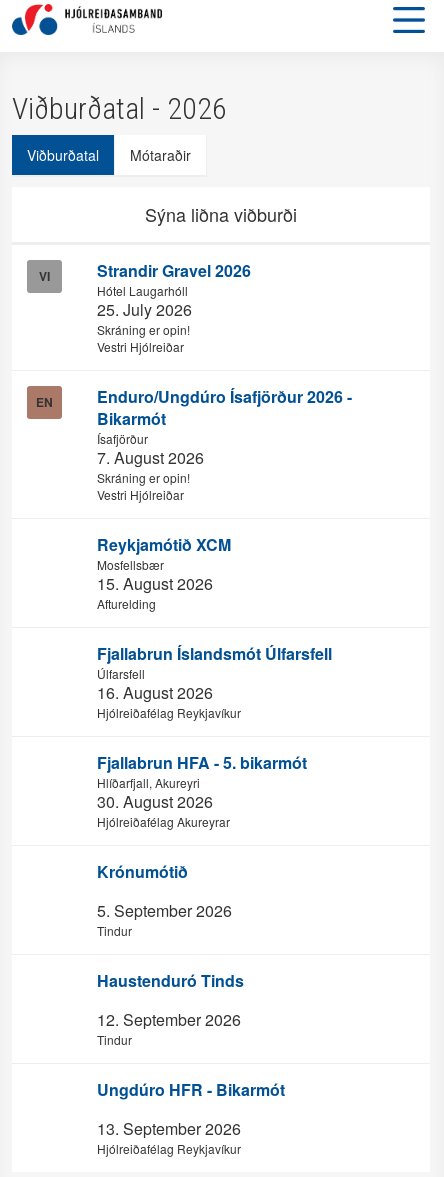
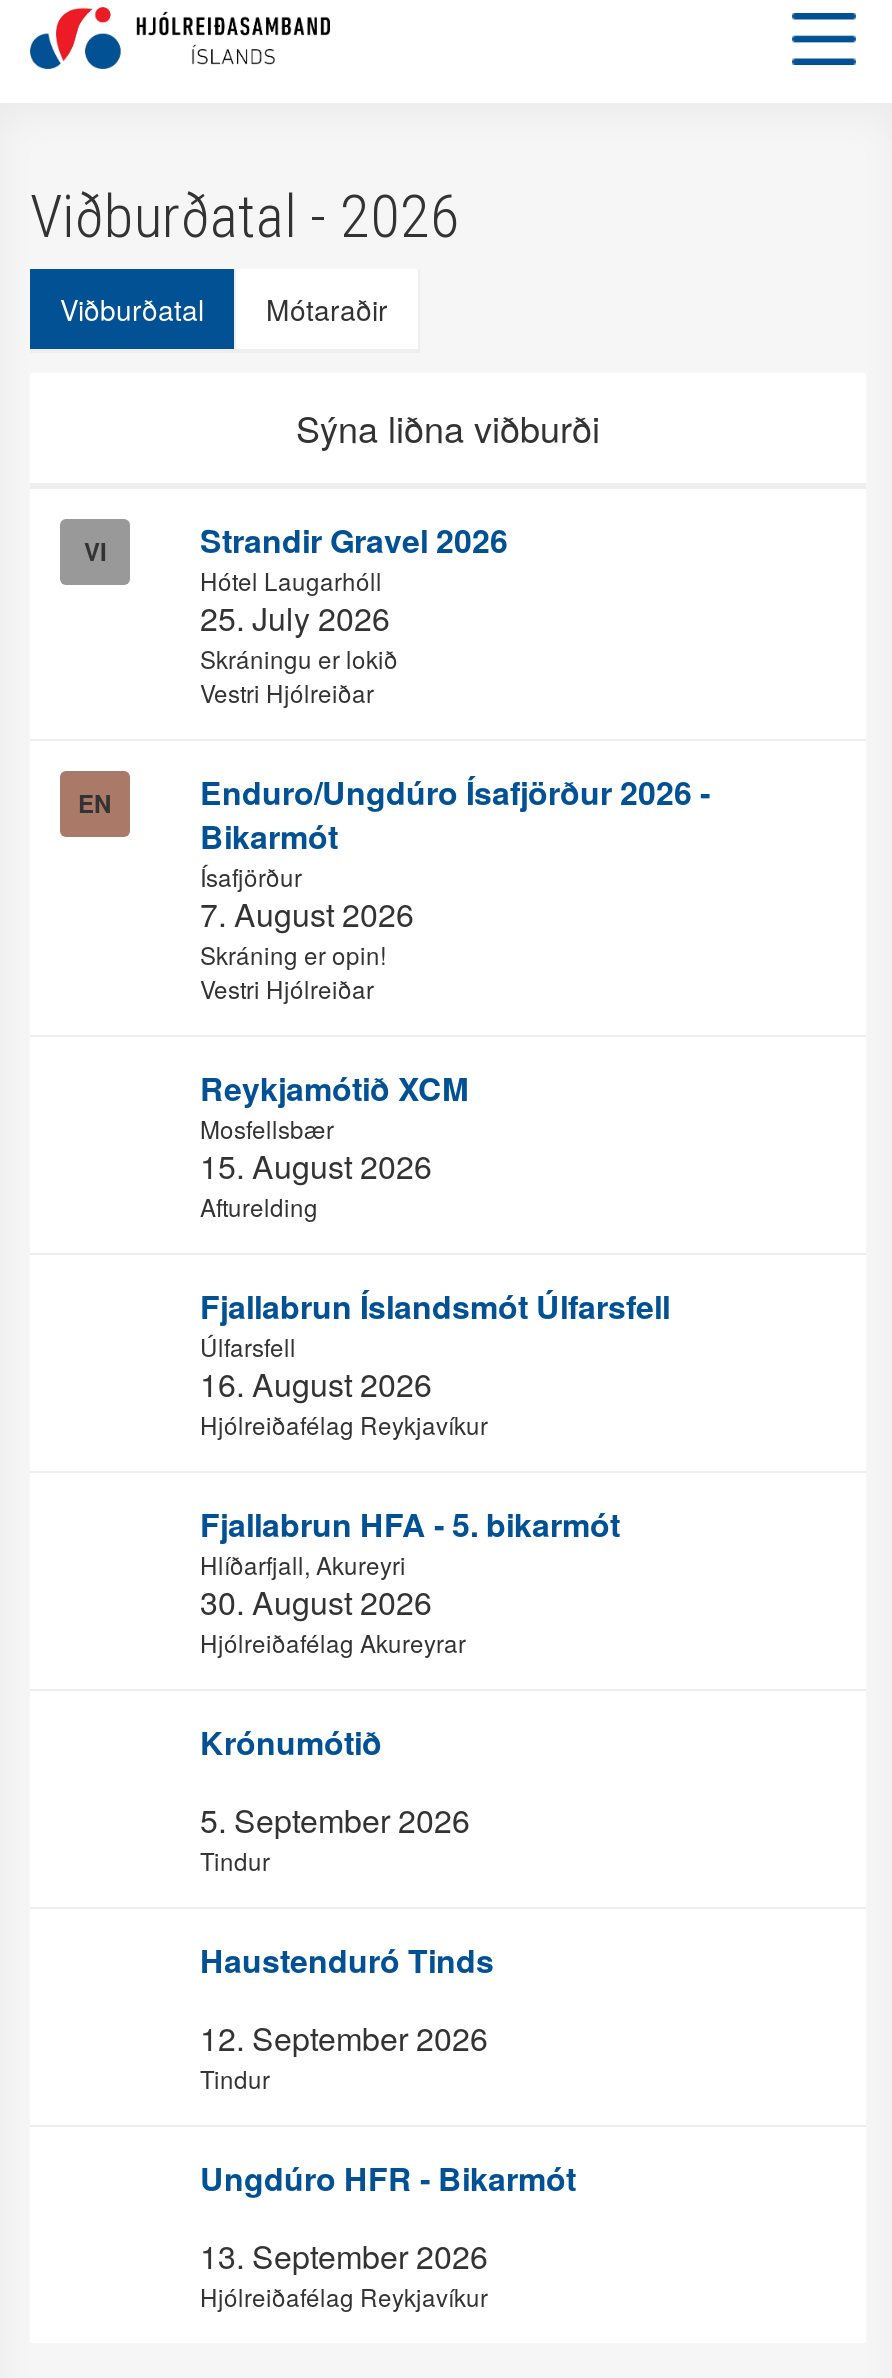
- Skráning er opin!
+ Skráningu er lokið
